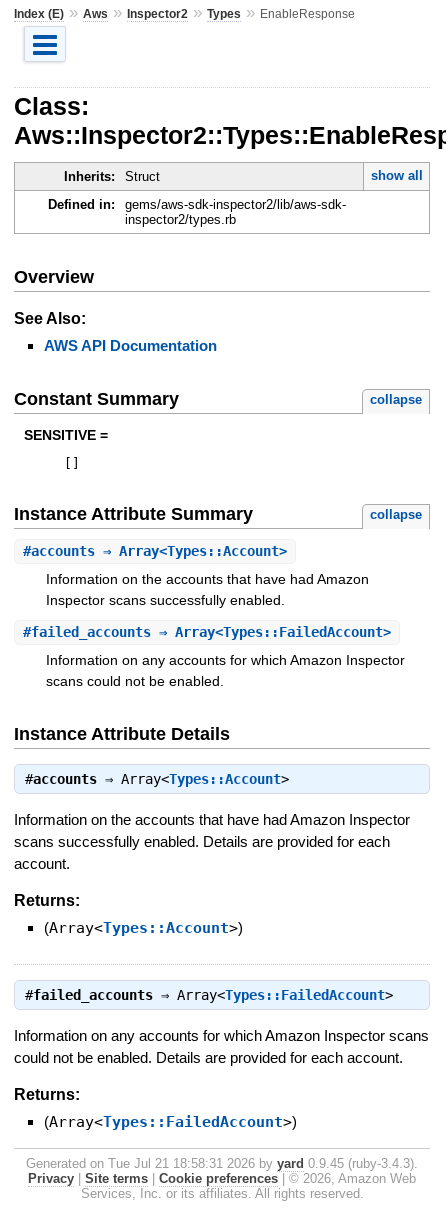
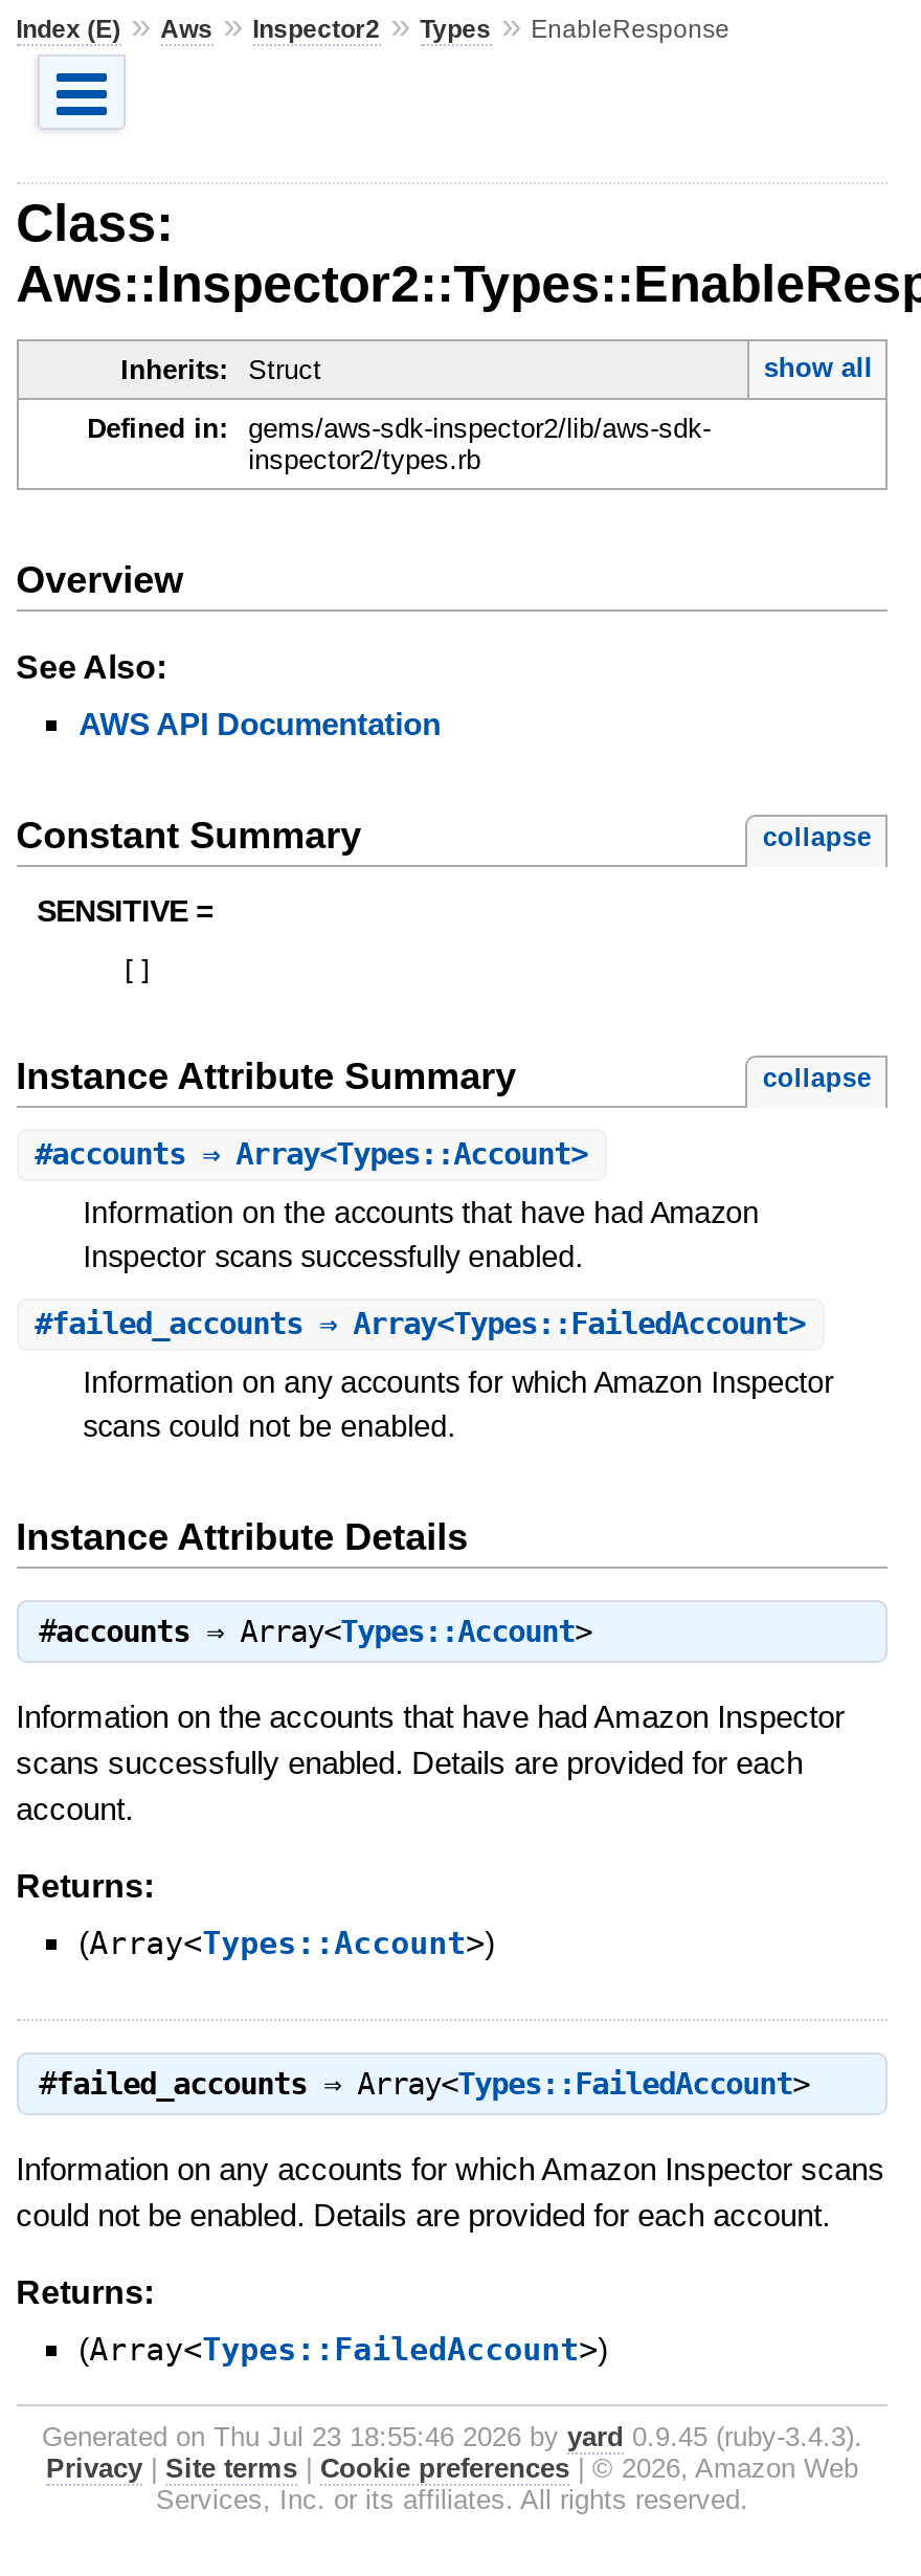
- Generated on Tue Jul 21 18:58:31 2026 by yard 0.9.45 (ruby-3.4.3).
+ Generated on Thu Jul 23 18:55:46 2026 by yard 0.9.45 (ruby-3.4.3).
